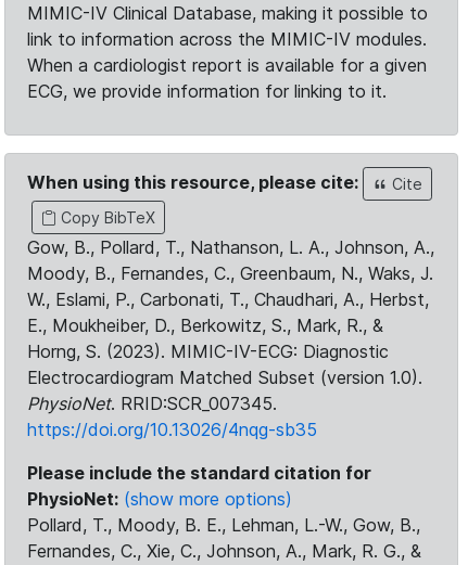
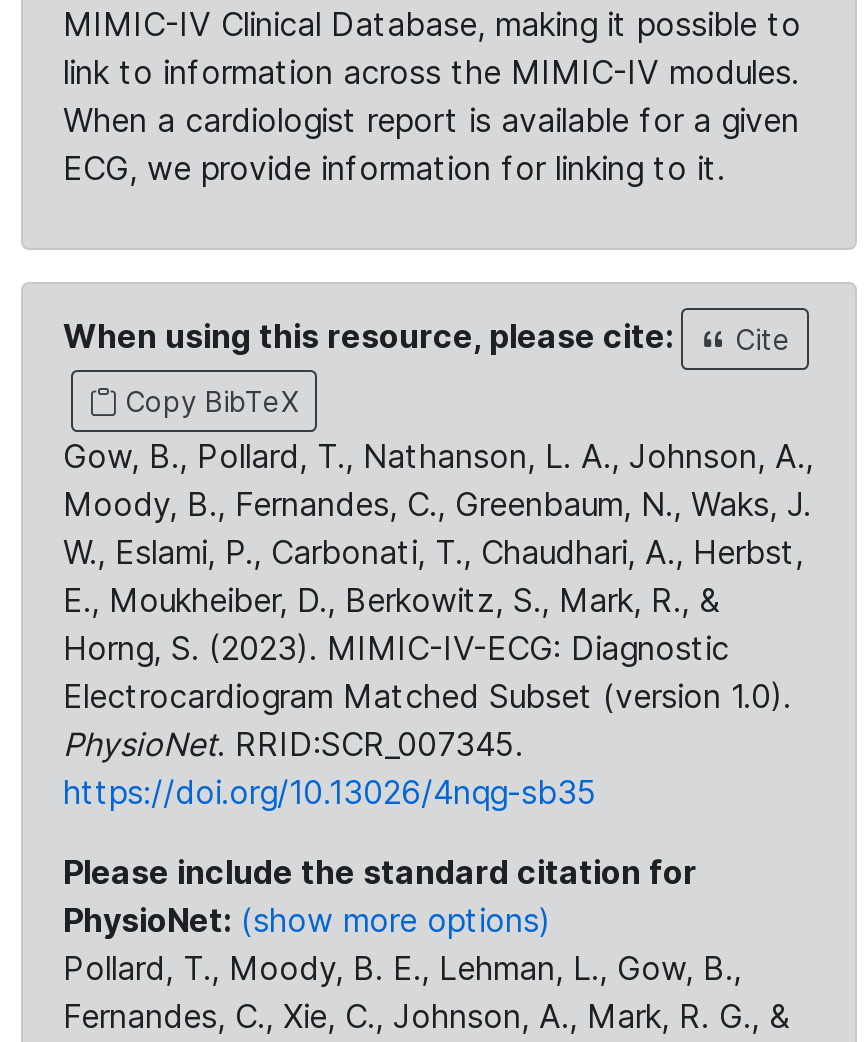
- Pollard, T., Moody, B. E., Lehman, L.-W., Gow, B.,
+ Pollard, T., Moody, B. E., Lehman, L., Gow, B.,
